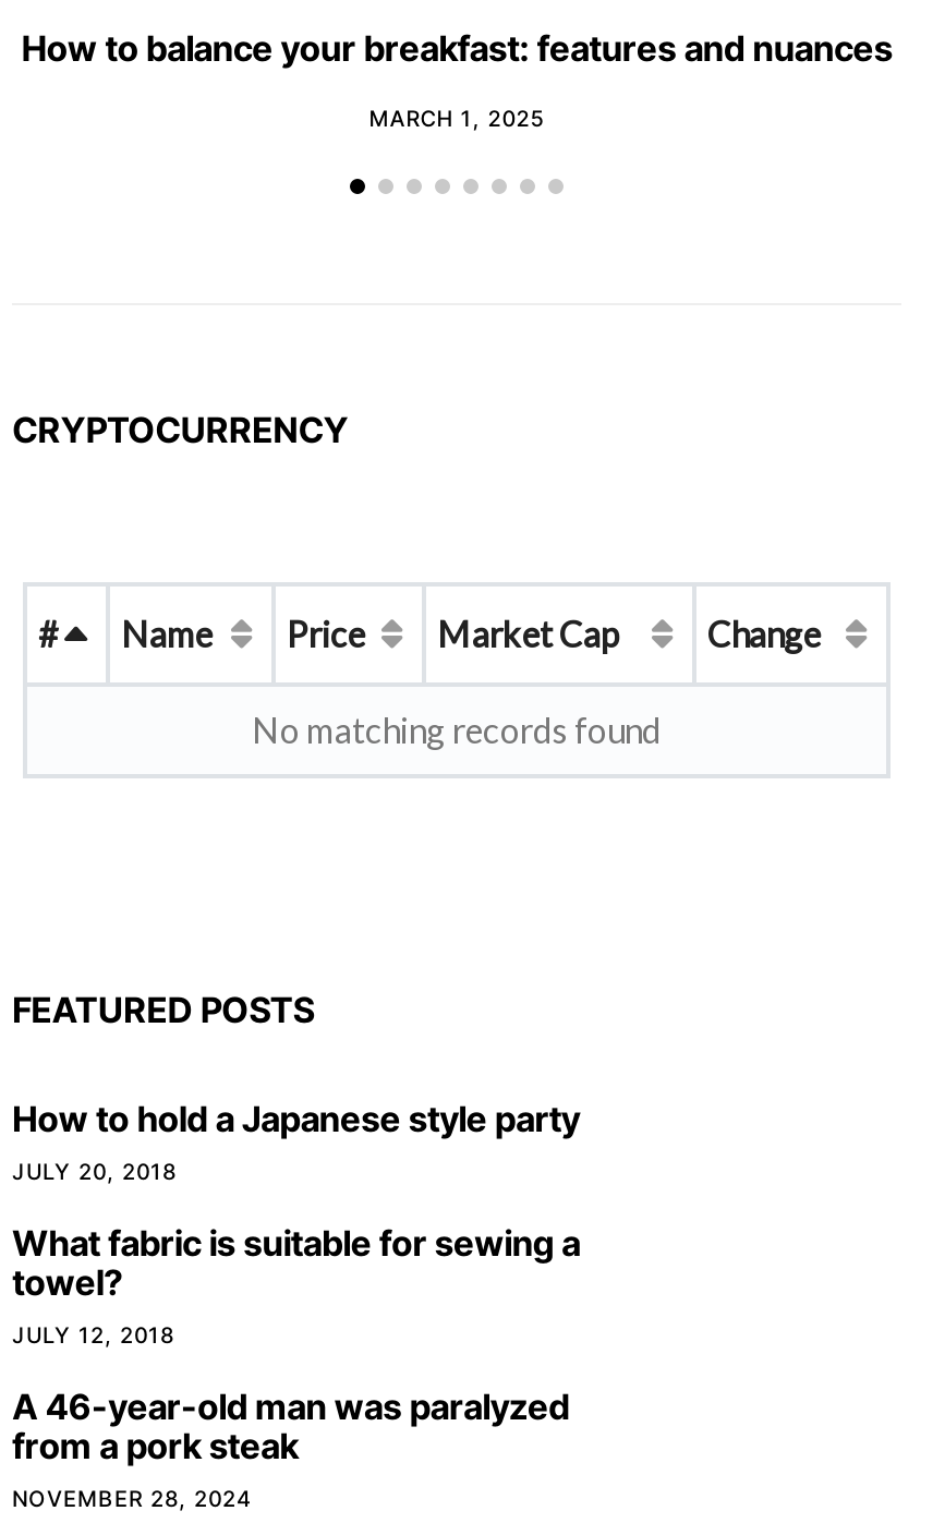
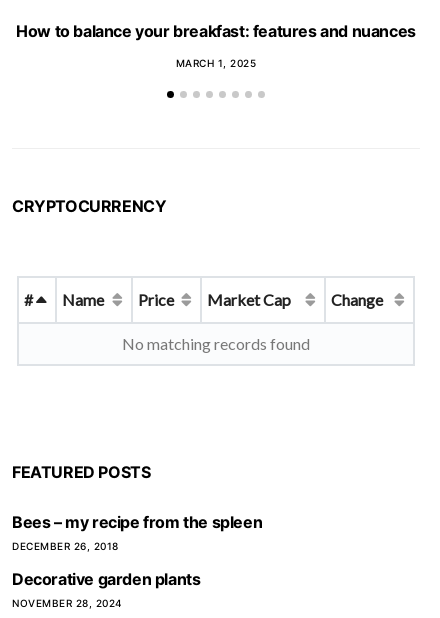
- How to hold a Japanese style party
- JULY 20, 2018
- What fabric is suitable for sewing a
- towel?
- JULY 12, 2018
- A 46-year-old man was paralyzed
- from a pork steak
+ Bees – my recipe from the spleen
+ DECEMBER 26, 2018
+ Decorative garden plants
